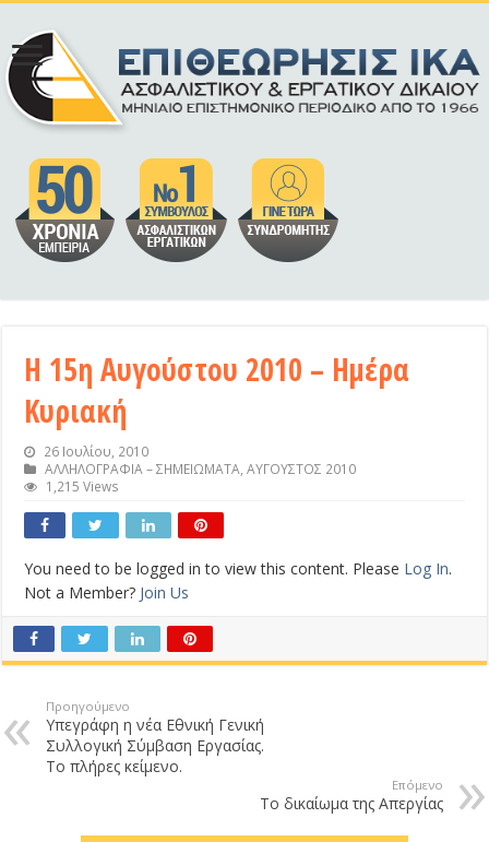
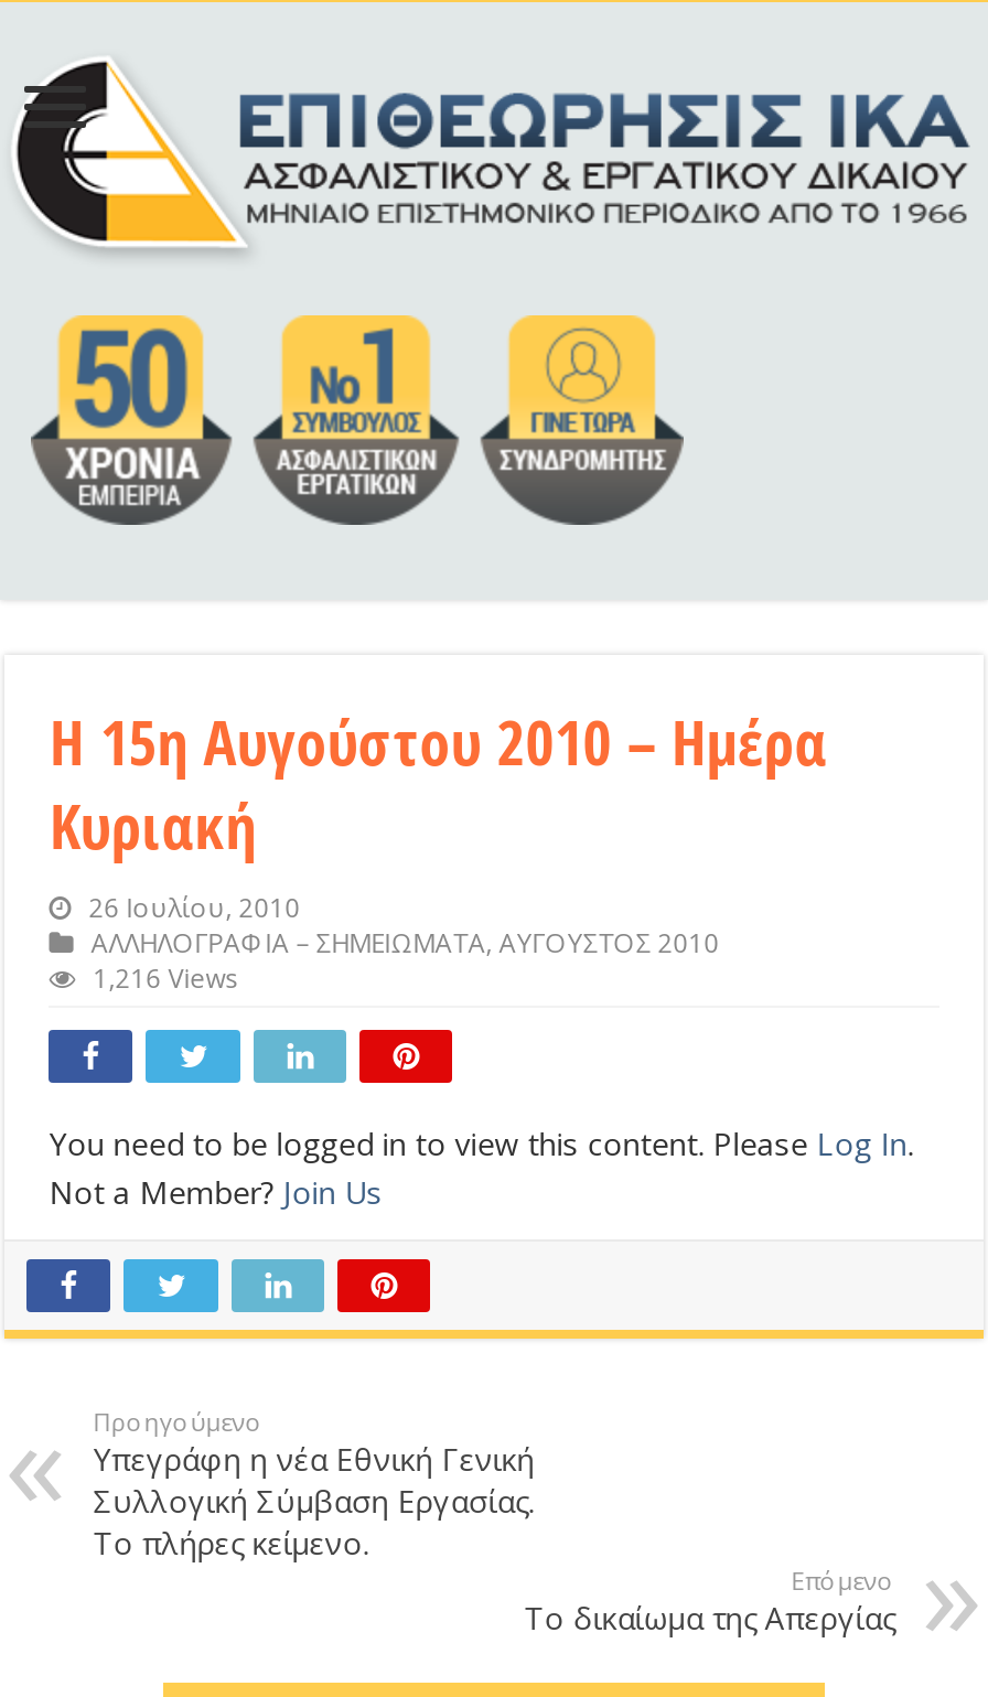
- 1,215 Views
+ 1,216 Views
